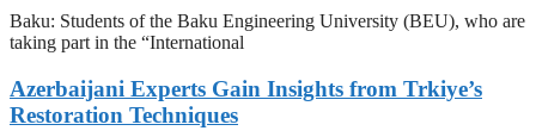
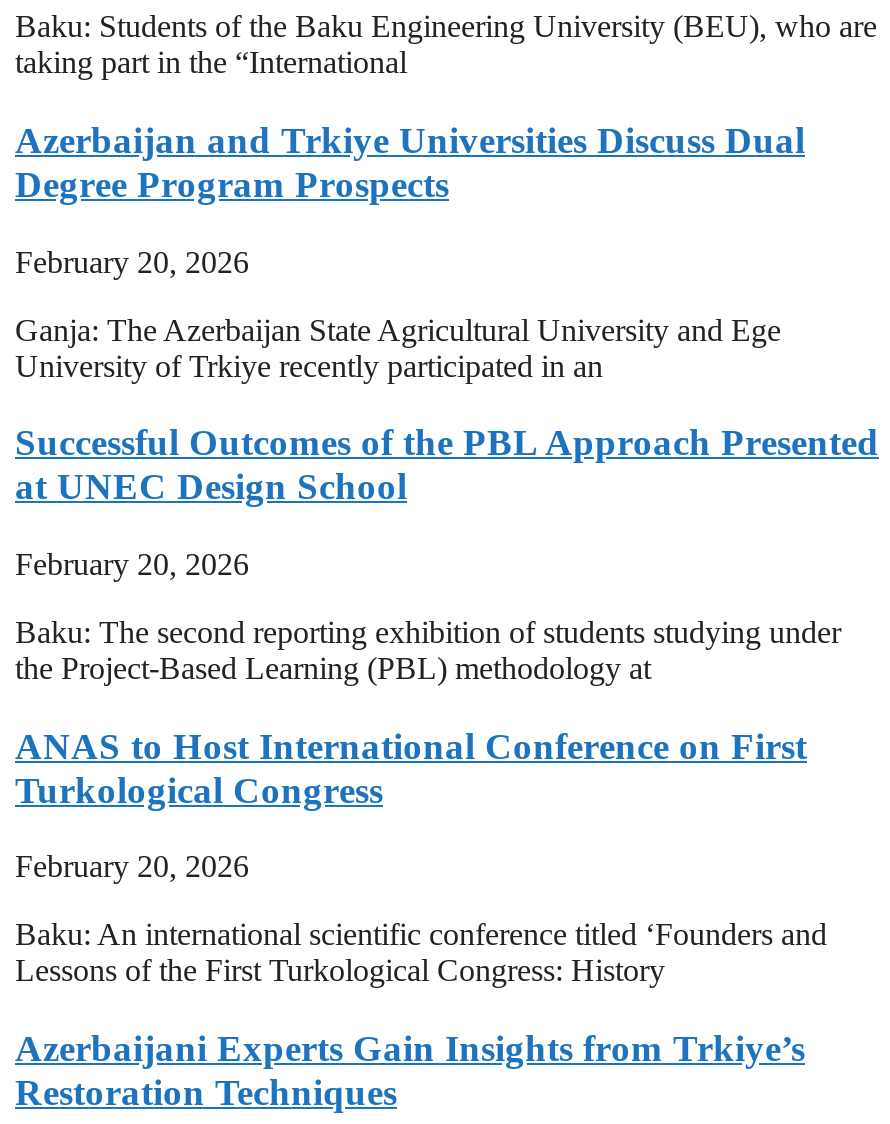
+ Azerbaijan and Trkiye Universities Discuss Dual
+ Degree Program Prospects
+ February 20, 2026
+ Ganja: The Azerbaijan State Agricultural University and Ege
+ University of Trkiye recently participated in an
+ Successful Outcomes of the PBL Approach Presented
+ at UNEC Design School
+ February 20, 2026
+ Baku: The second reporting exhibition of students studying under
+ the Project-Based Learning (PBL) methodology at
+ ANAS to Host International Conference on First
+ Turkological Congress
+ February 20, 2026
+ Baku: An international scientific conference titled ‘Founders and
+ Lessons of the First Turkological Congress: History
